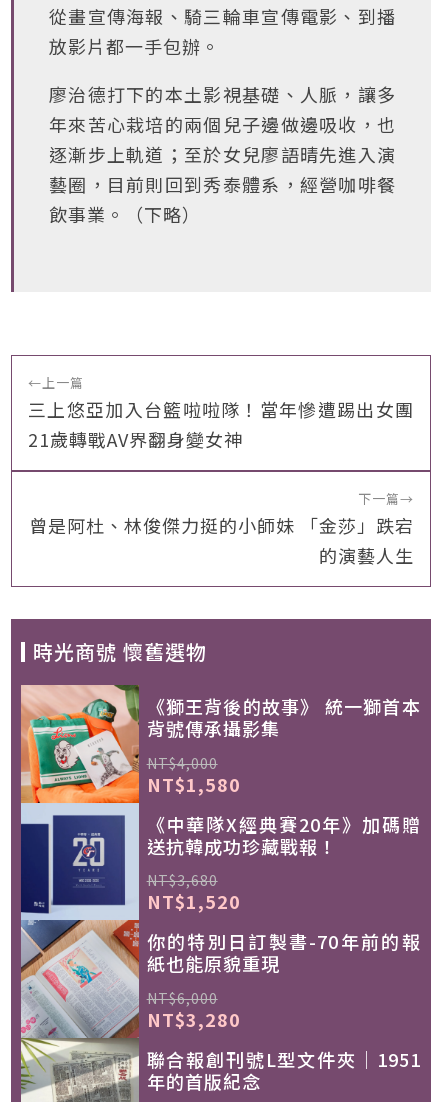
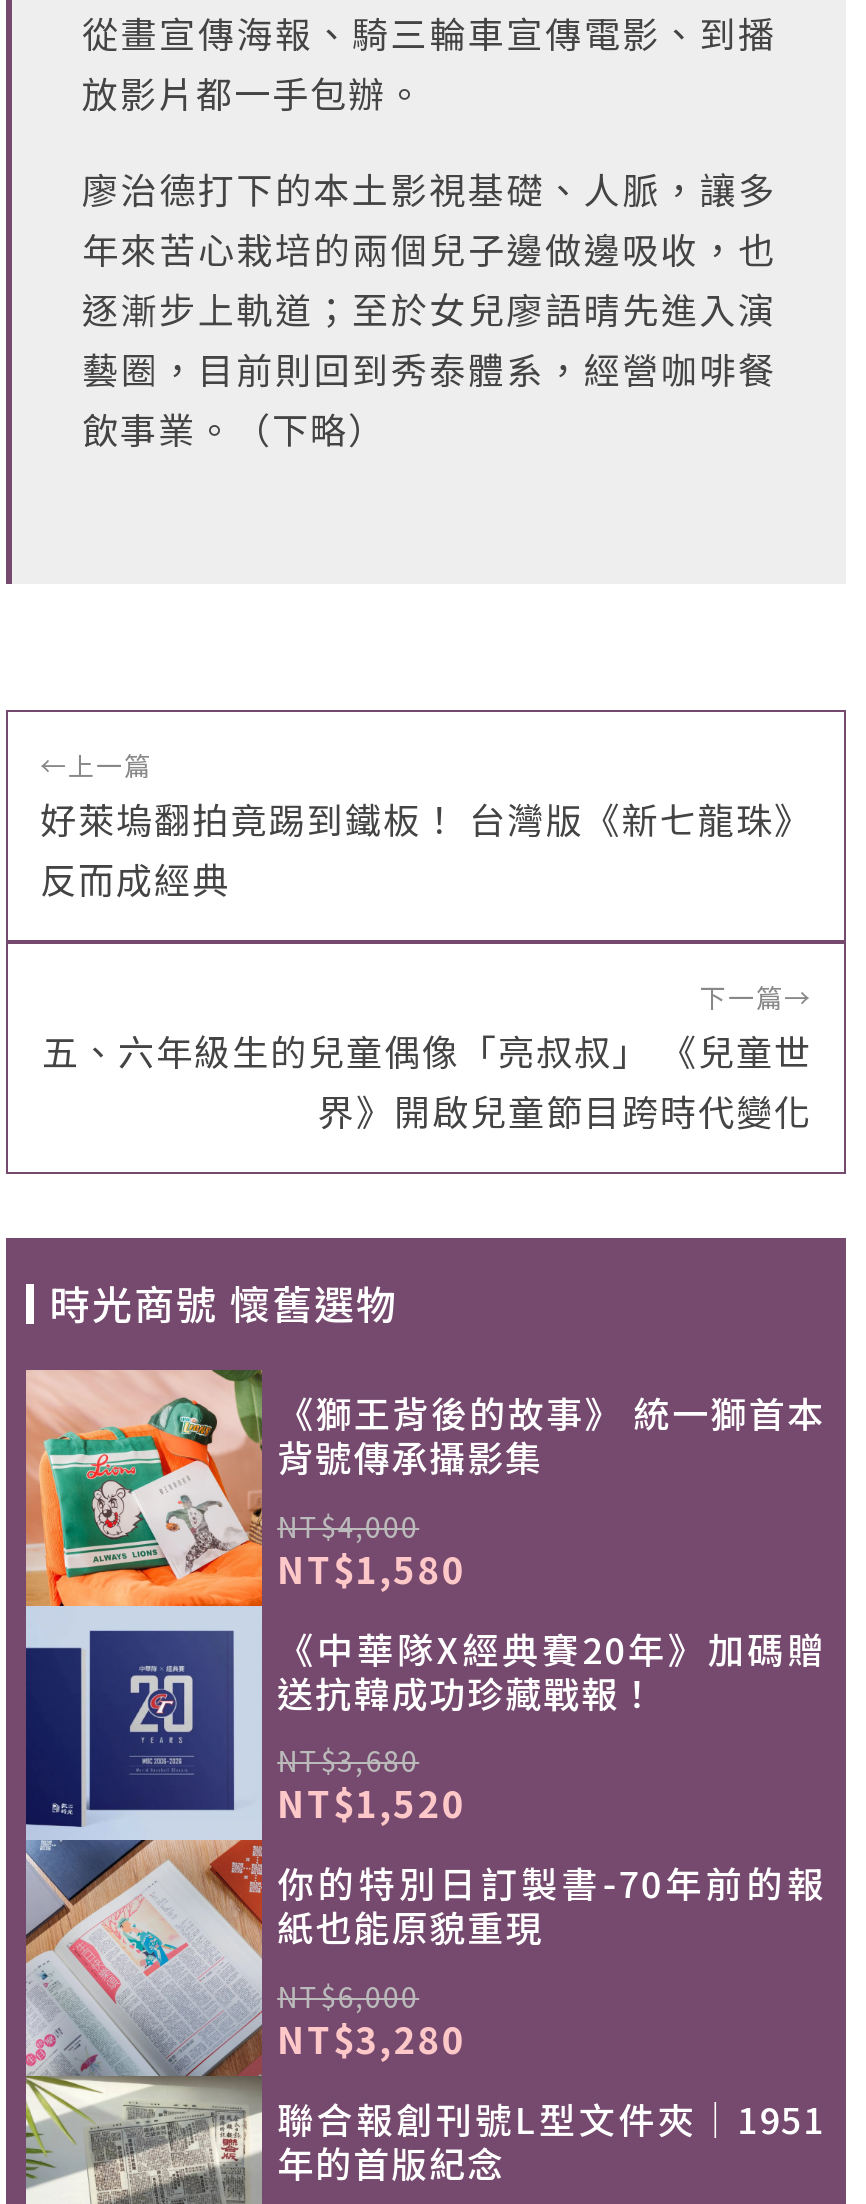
- 三上悠亞加入台籃啦啦隊！當年慘遭踢出女團
- 21歲轉戰AV界翻身變女神
+ 好萊塢翻拍竟踢到鐵板！ 台灣版《新七龍珠》
+ 反而成經典

- 曾是阿杜、林俊傑力挺的小師妹 「金莎」跌宕
- 的演藝人生
+ 五、六年級生的兒童偶像「亮叔叔」 《兒童世
+ 界》開啟兒童節目跨時代變化
